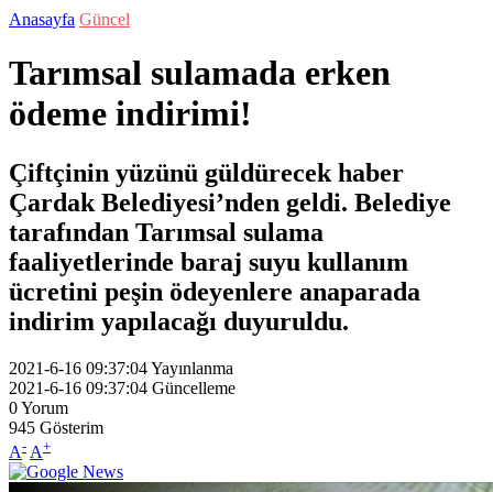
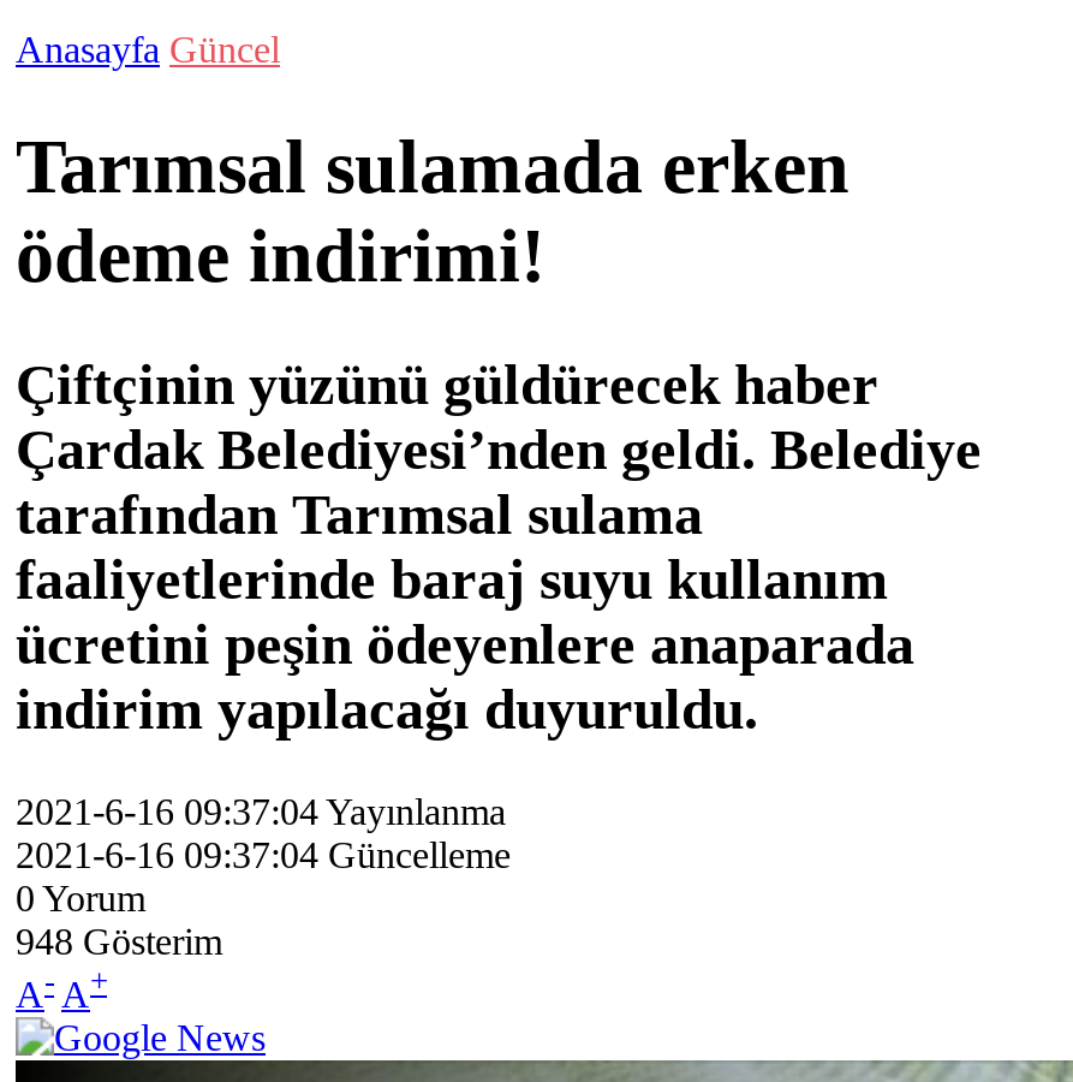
- 945 Gösterim
+ 948 Gösterim
